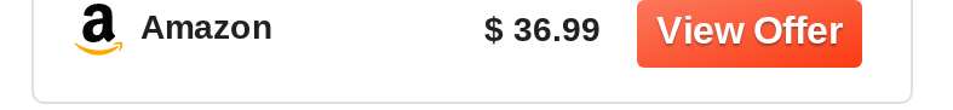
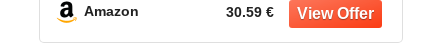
- $ 36.99
+ 30.59 €
